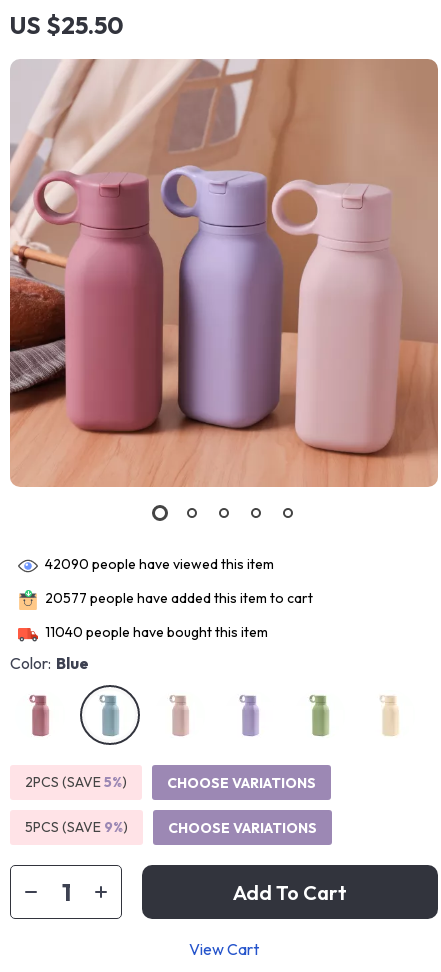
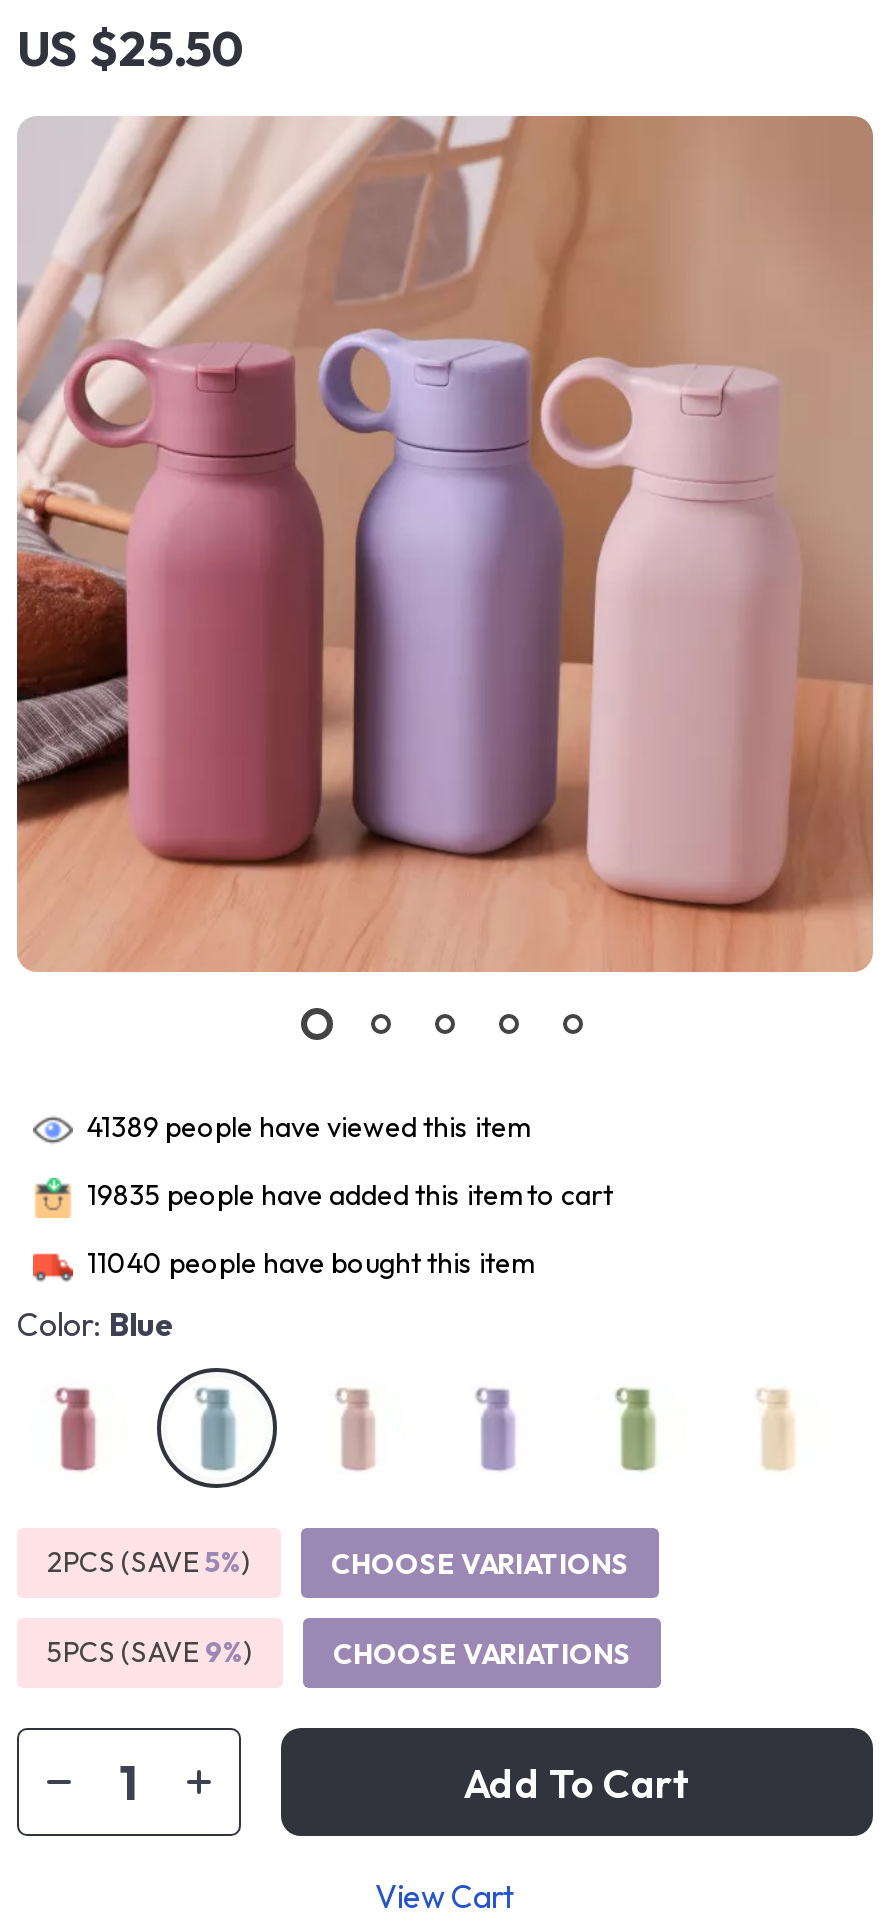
- 42090 people have viewed this item
+ 41389 people have viewed this item

- 20577 people have added this item to cart
+ 19835 people have added this item to cart
